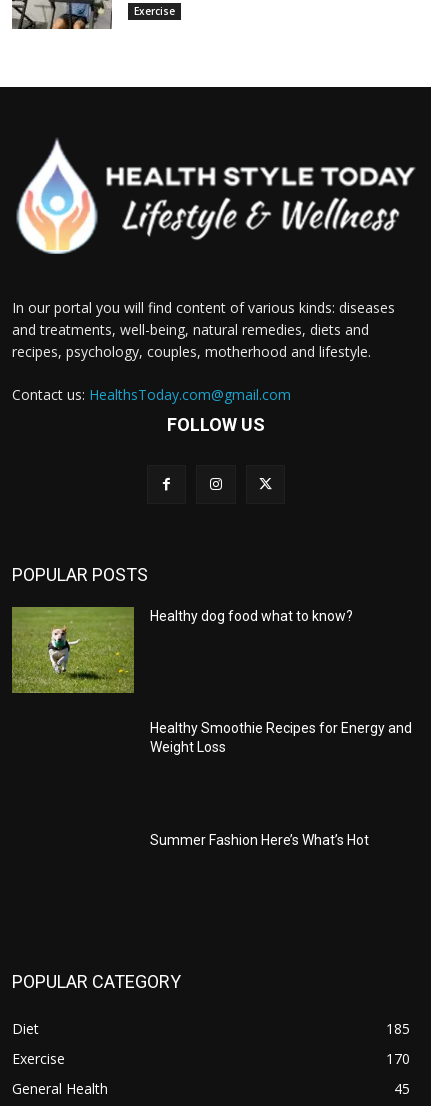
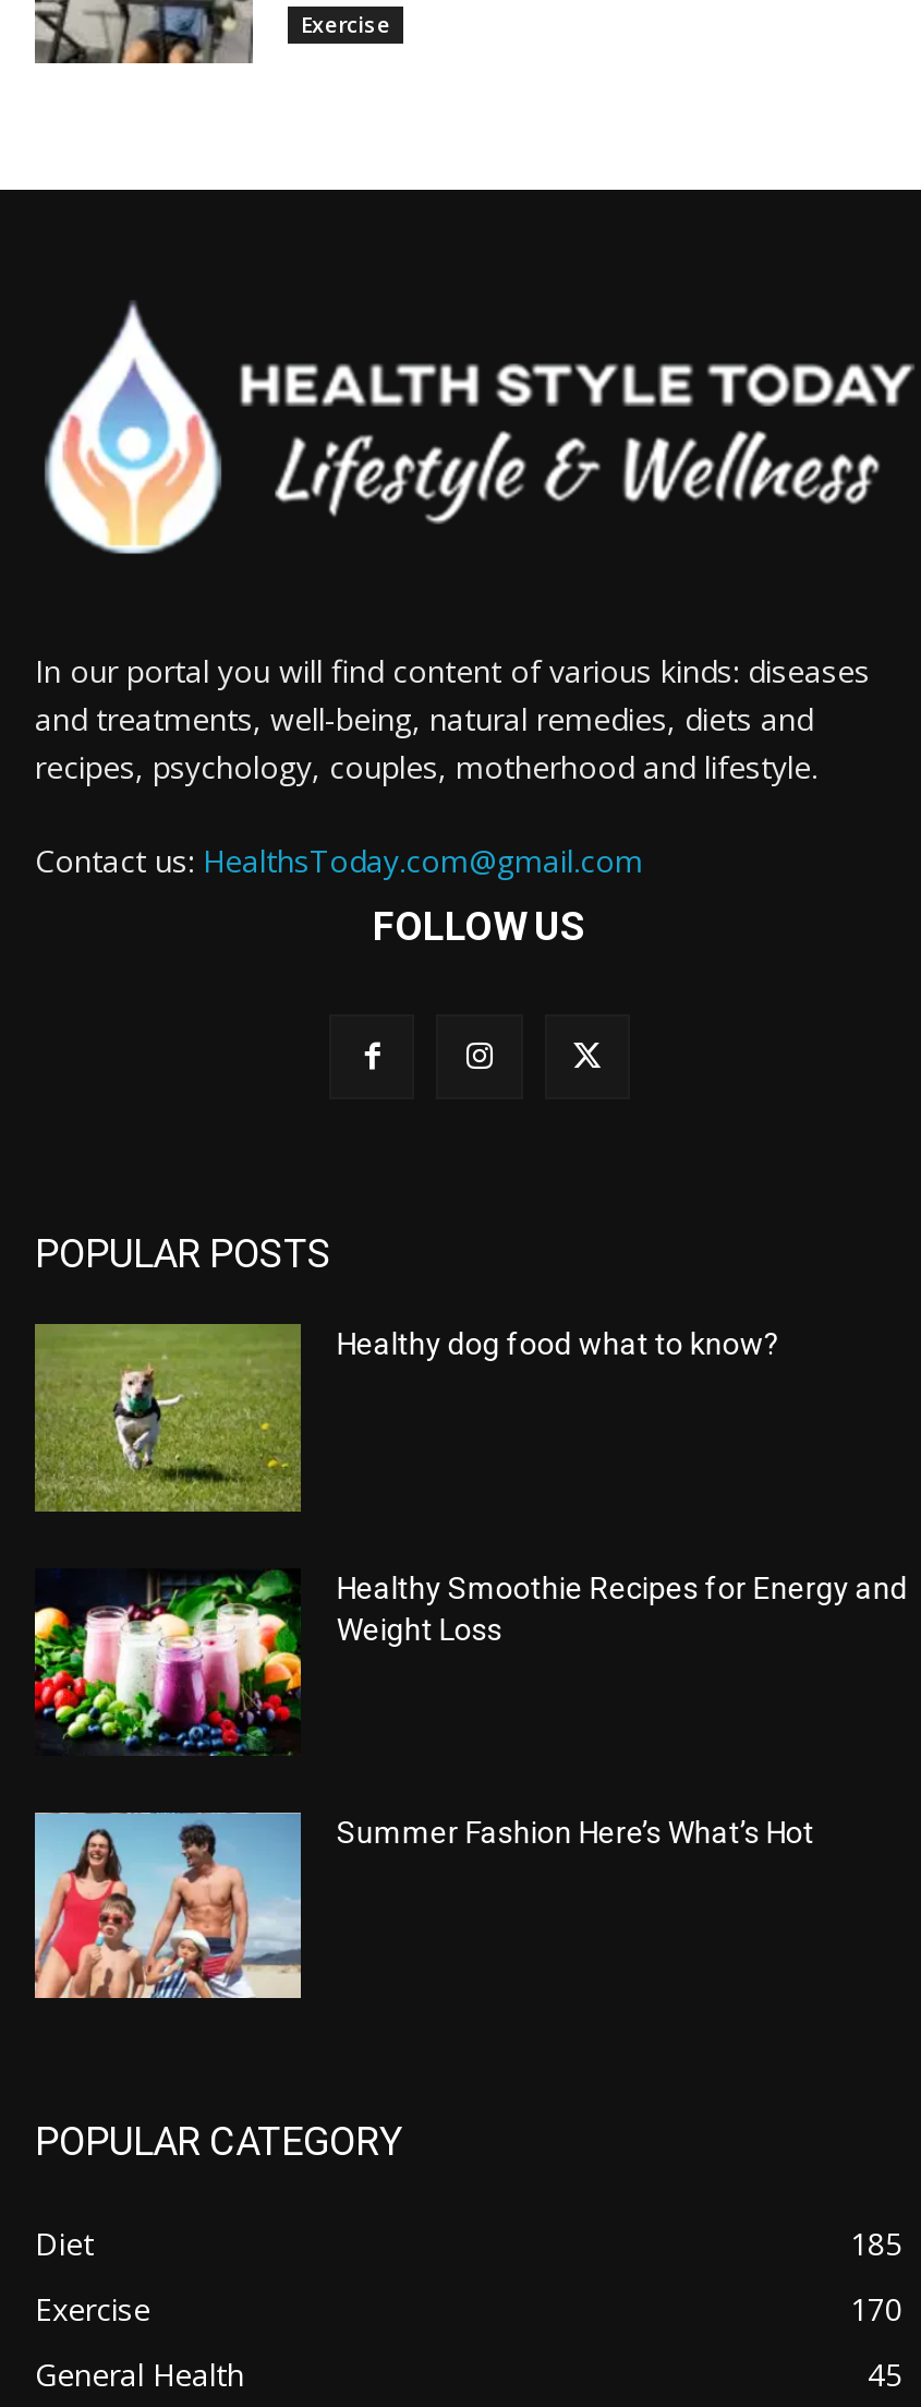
+ [image]

+ [image]
